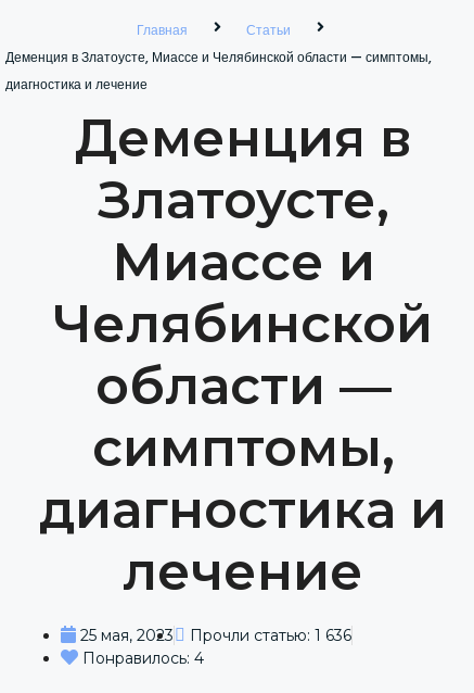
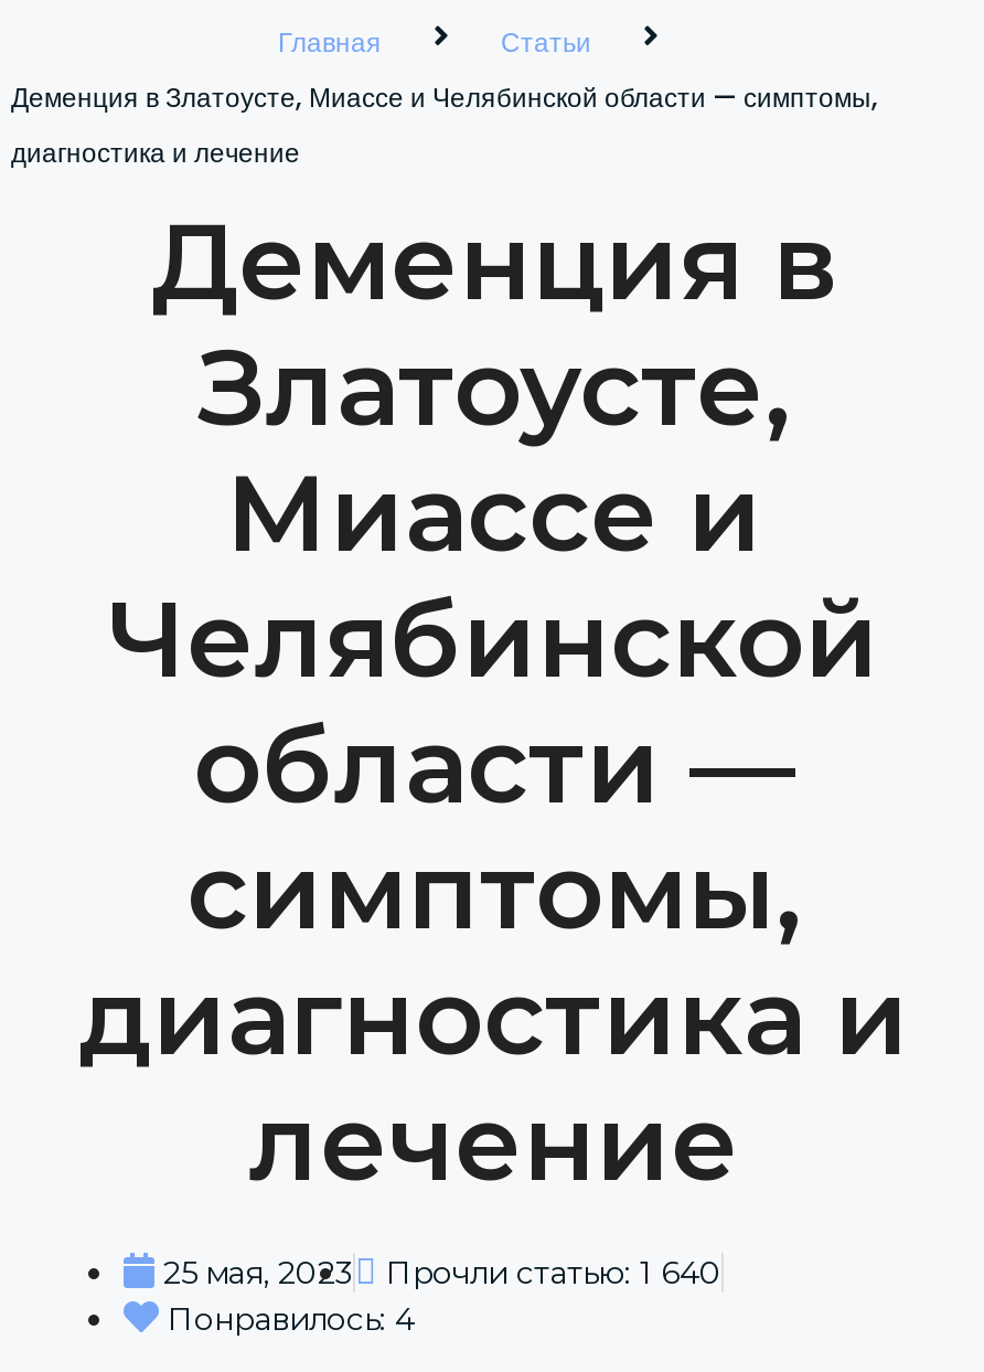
- Прочли статью: 1 636
+ Прочли статью: 1 640
